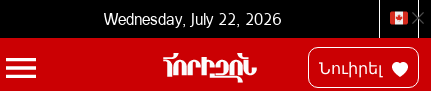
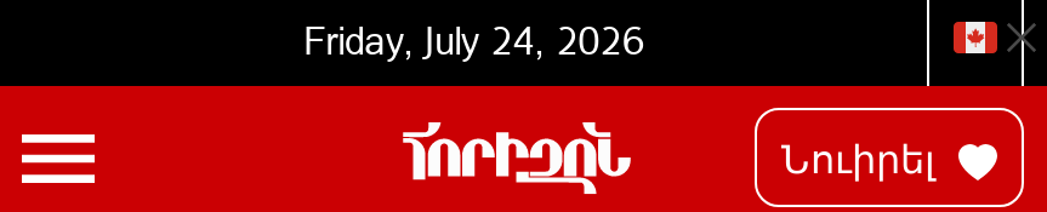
- Wednesday, July 22, 2026
+ Friday, July 24, 2026
